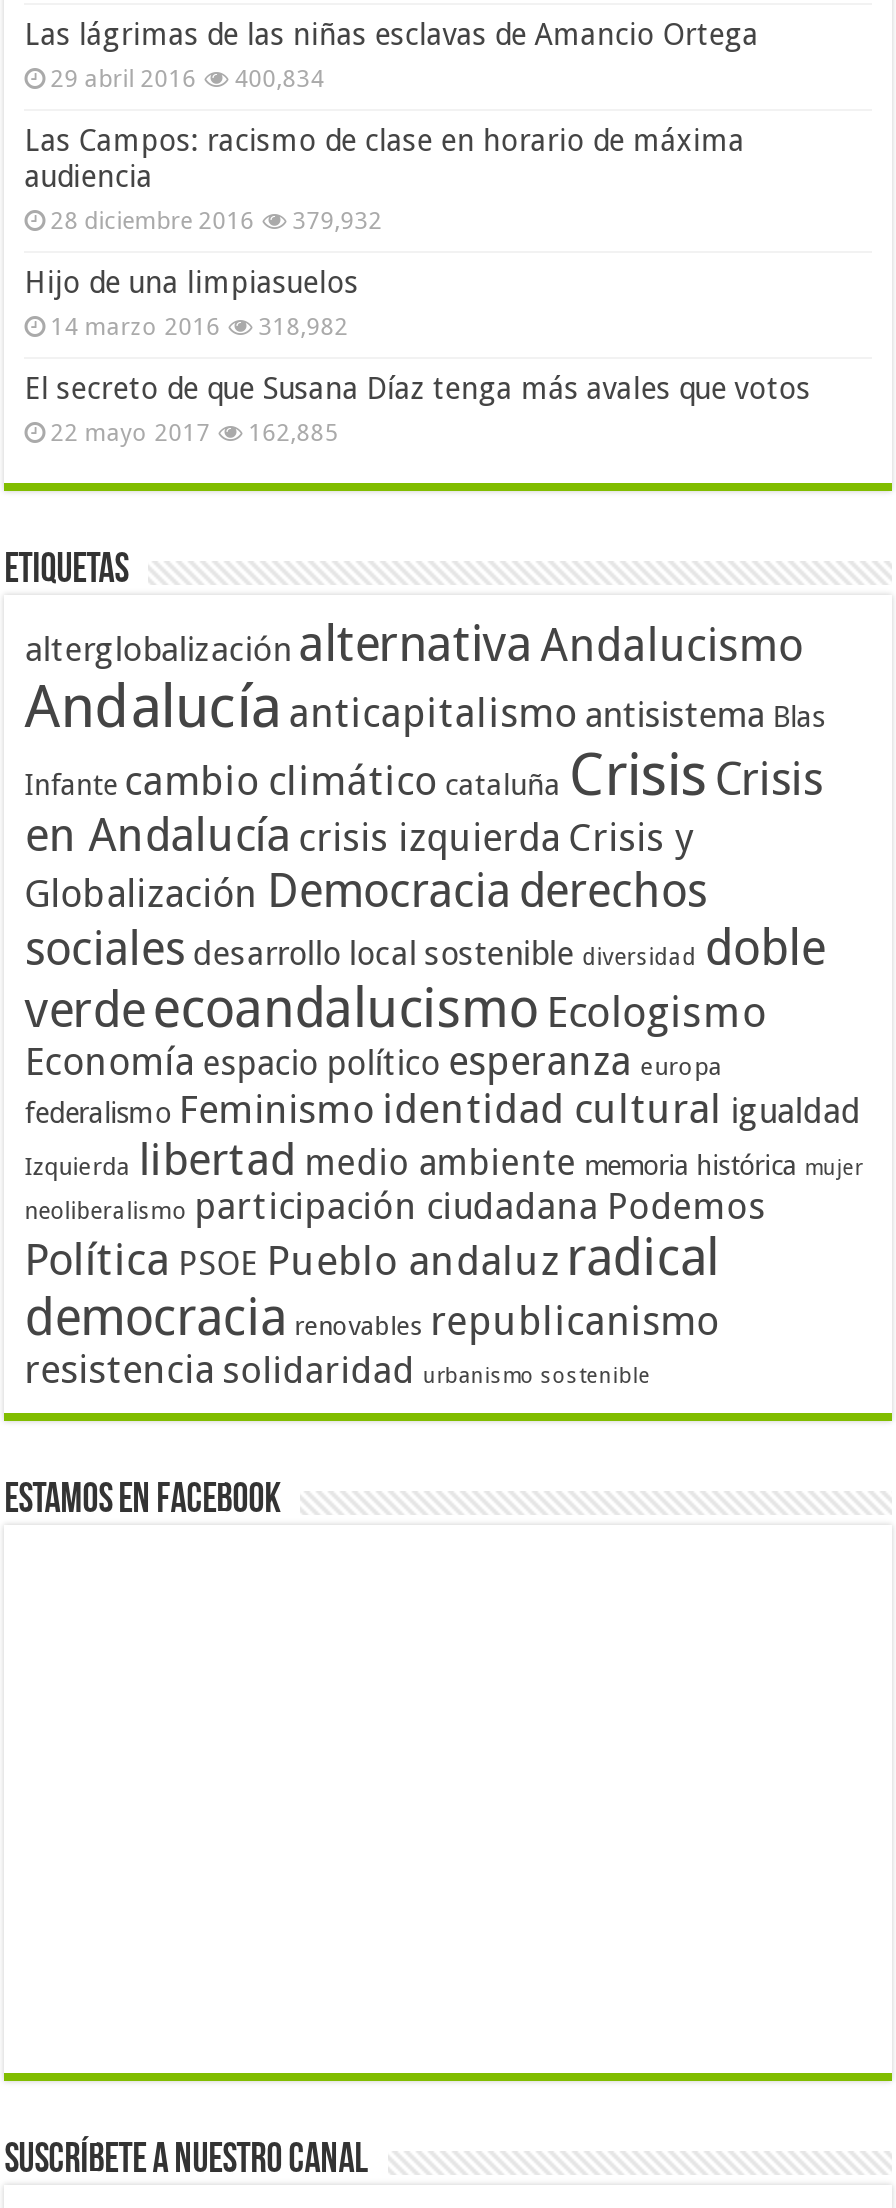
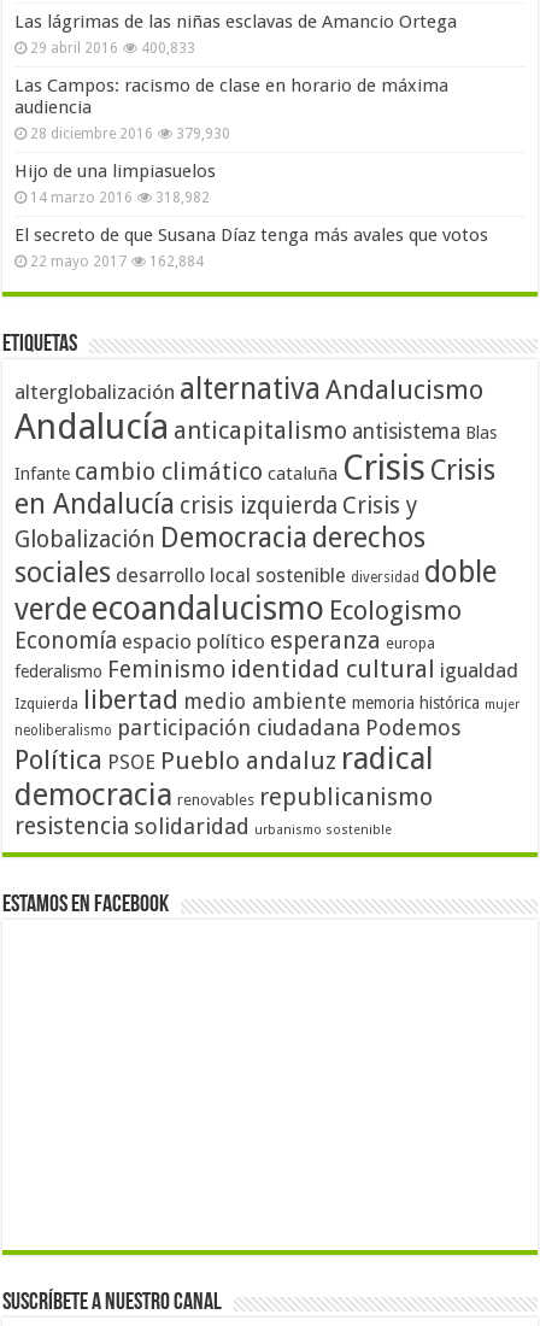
- 29 abril 2016 400,834
+ 29 abril 2016 400,833

- 28 diciembre 2016 379,932
+ 28 diciembre 2016 379,930

- 22 mayo 2017 162,885
+ 22 mayo 2017 162,884
